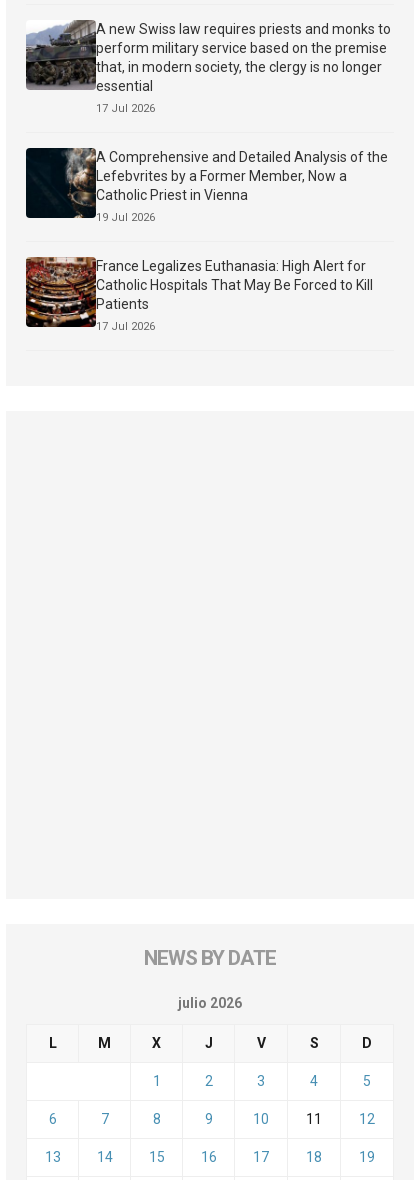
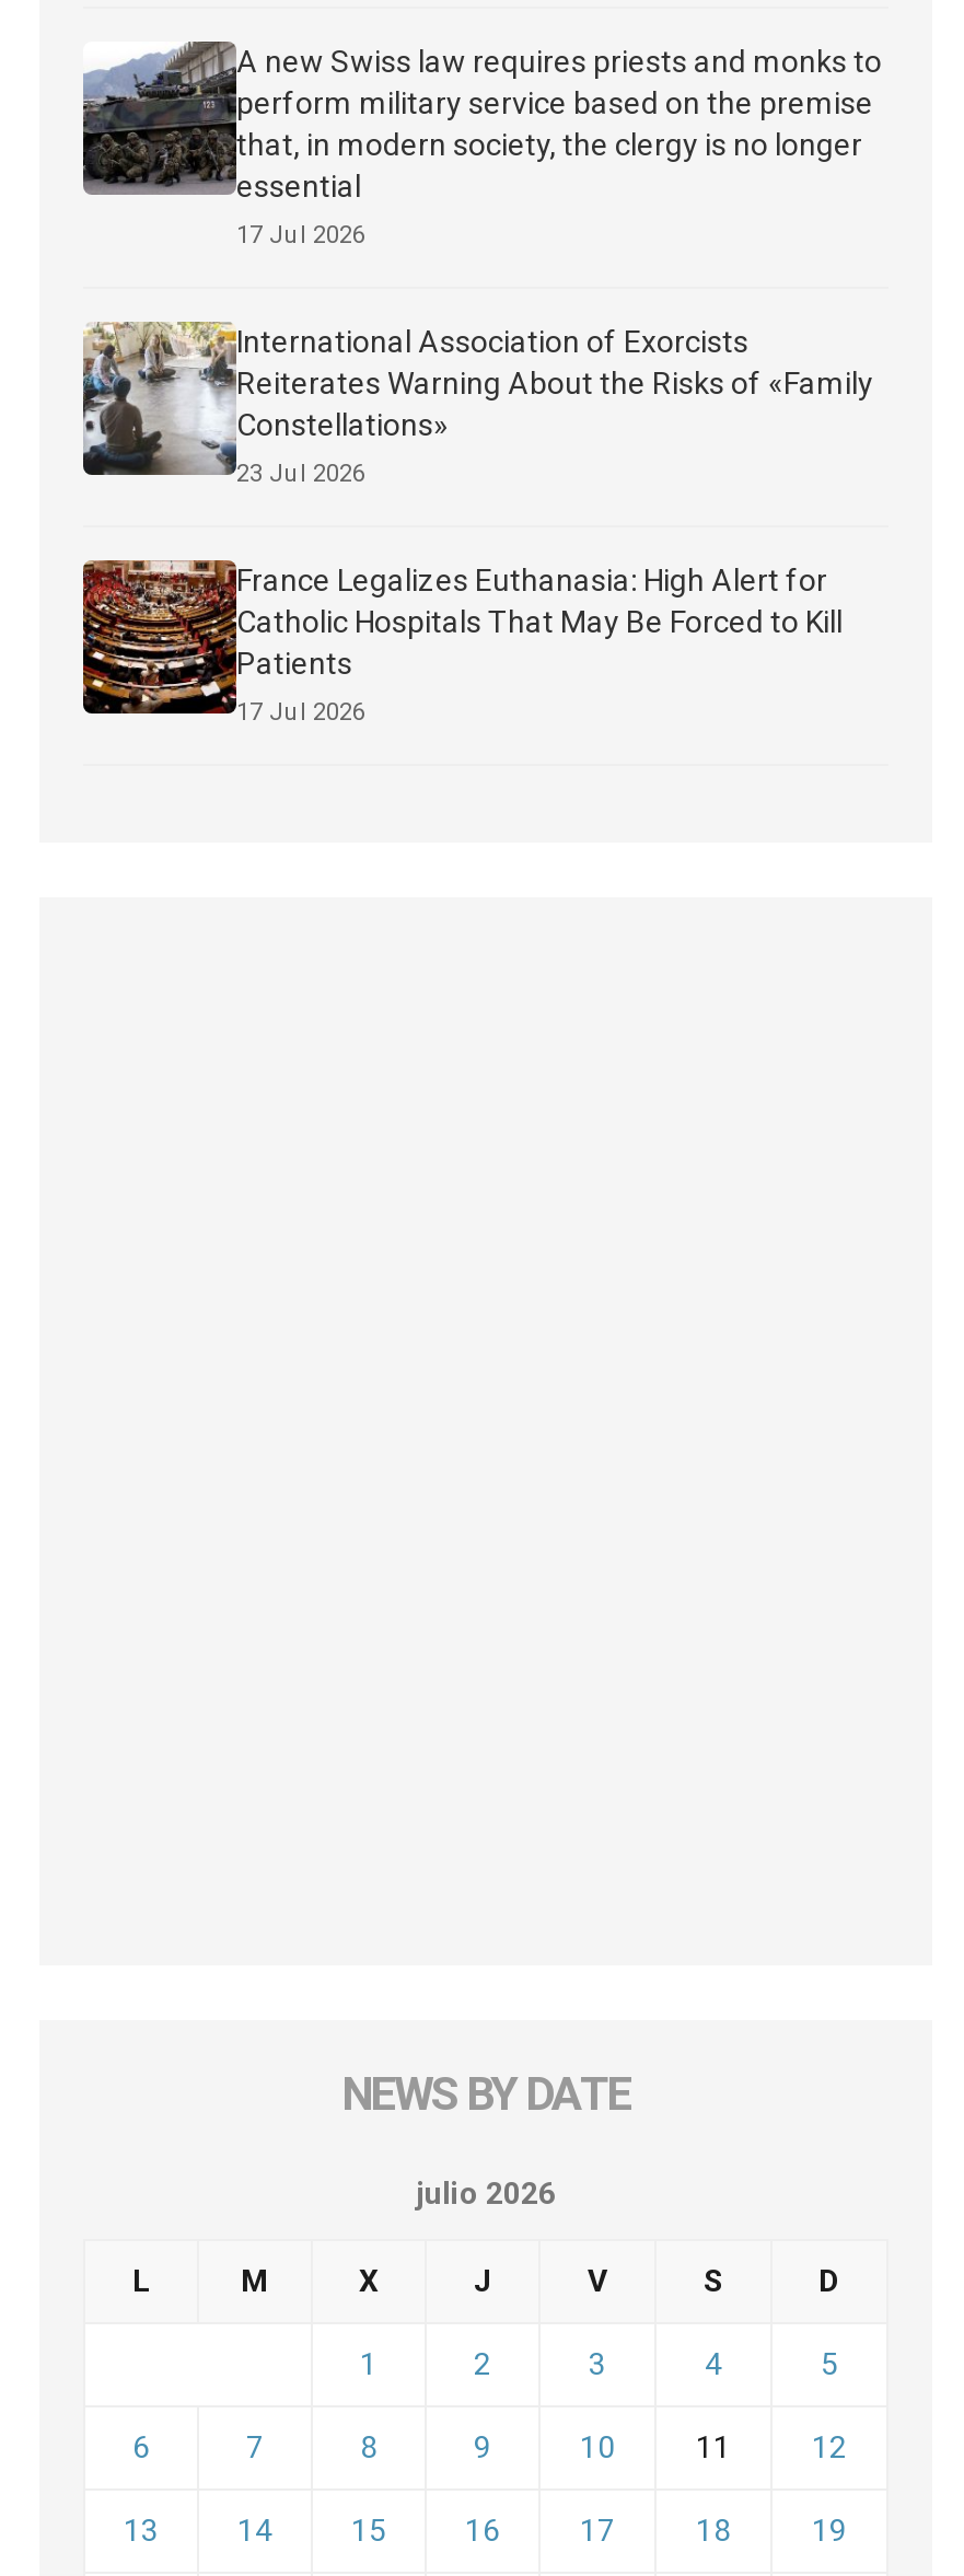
- [image]
- A Comprehensive and Detailed Analysis of the
- Lefebvrites by a Former Member, Now a
- Catholic Priest in Vienna
+ [image]
+ International Association of Exorcists
+ Reiterates Warning About the Risks of «Family
+ Constellations»

- 19 Jul 2026
+ 23 Jul 2026
